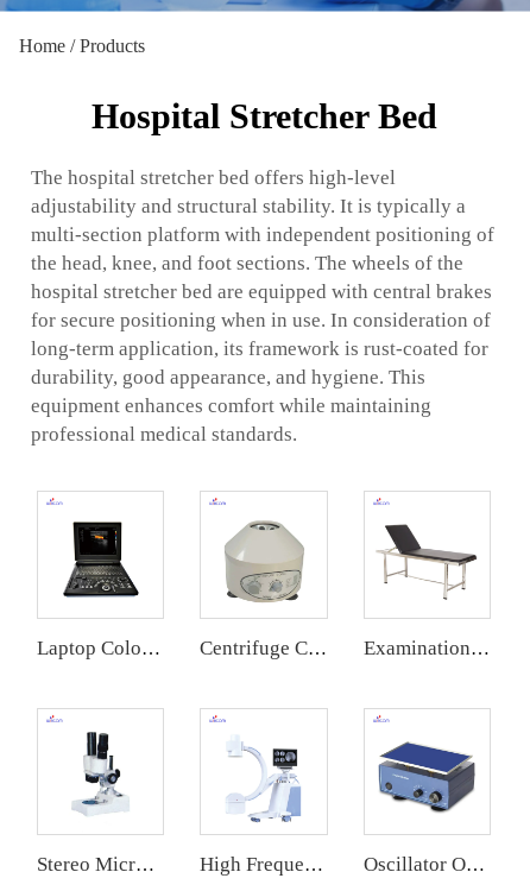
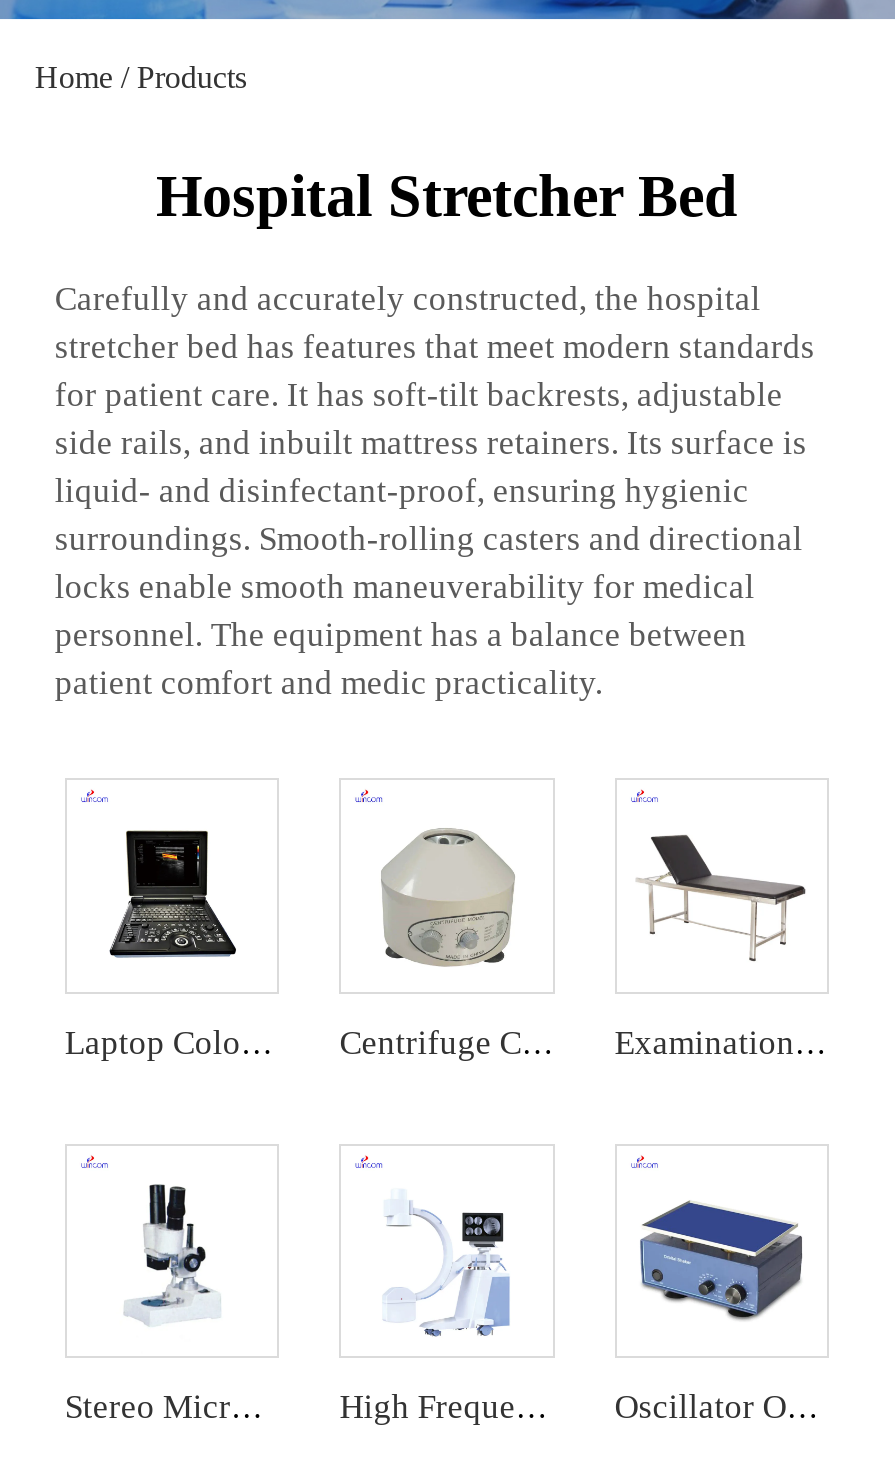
- The hospital stretcher bed offers high-level
- adjustability and structural stability. It is typically a
- multi-section platform with independent positioning of
- the head, knee, and foot sections. The wheels of the
- hospital stretcher bed are equipped with central brakes
- for secure positioning when in use. In consideration of
- long-term application, its framework is rust-coated for
- durability, good appearance, and hygiene. This
- equipment enhances comfort while maintaining
- professional medical standards.
+ Carefully and accurately constructed, the hospital
+ stretcher bed has features that meet modern standards
+ for patient care. It has soft-tilt backrests, adjustable
+ side rails, and inbuilt mattress retainers. Its surface is
+ liquid- and disinfectant-proof, ensuring hygienic
+ surroundings. Smooth-rolling casters and directional
+ locks enable smooth maneuverability for medical
+ personnel. The equipment has a balance between
+ patient comfort and medic practicality.
